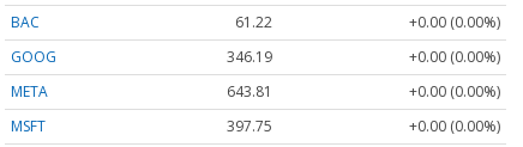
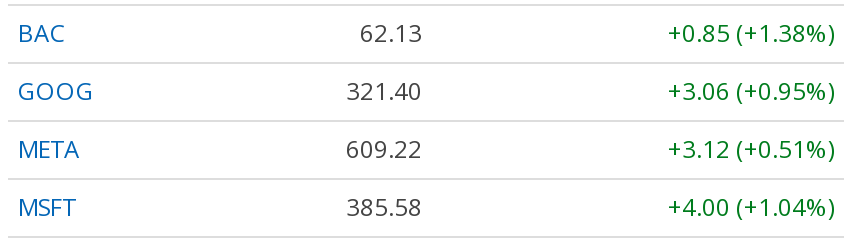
- 61.22
+ 62.13

- +0.00 (0.00%)
+ +0.85 (+1.38%)

- 346.19
+ 321.40

- +0.00 (0.00%)
+ +3.06 (+0.95%)

- 643.81
+ 609.22

- +0.00 (0.00%)
+ +3.12 (+0.51%)

- 397.75
+ 385.58

- +0.00 (0.00%)
+ +4.00 (+1.04%)
